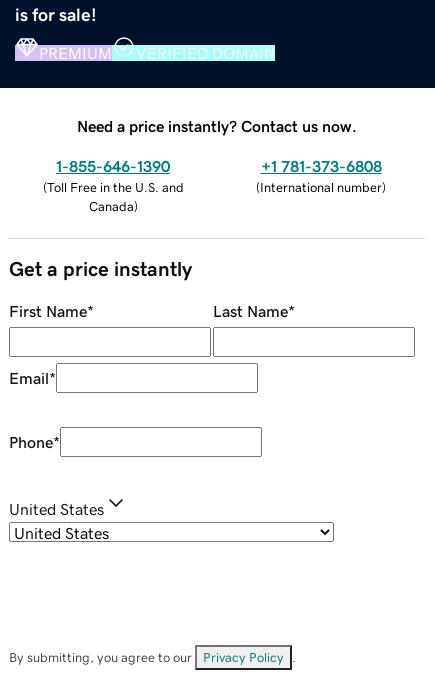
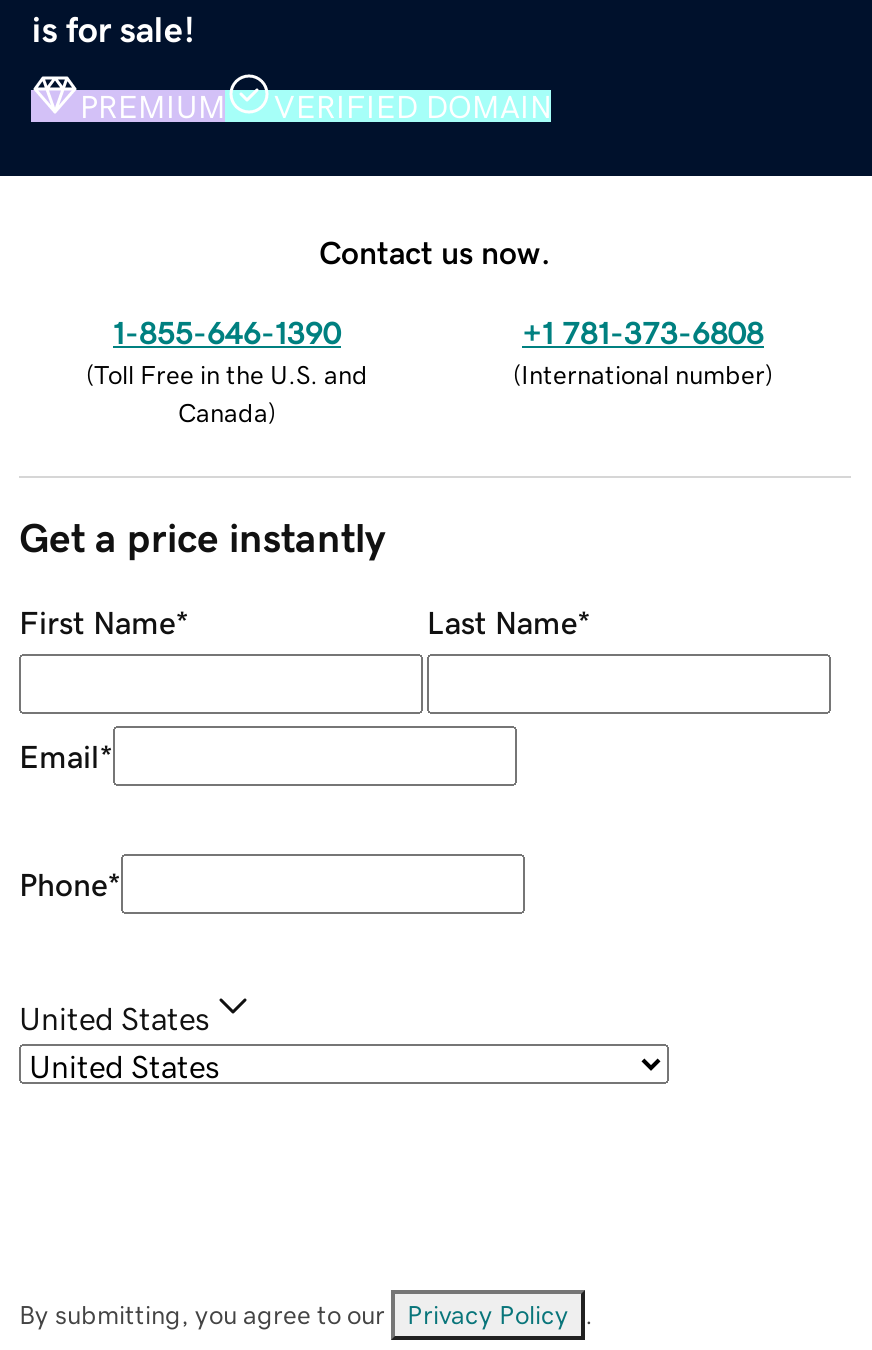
- Need a price instantly? Contact us now.
+ Contact us now.
